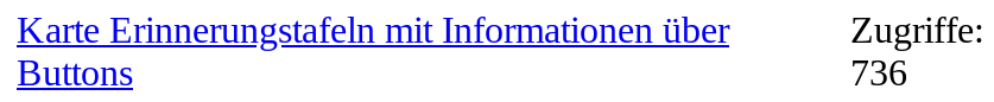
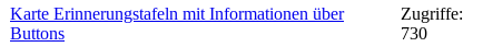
- 736
+ 730
